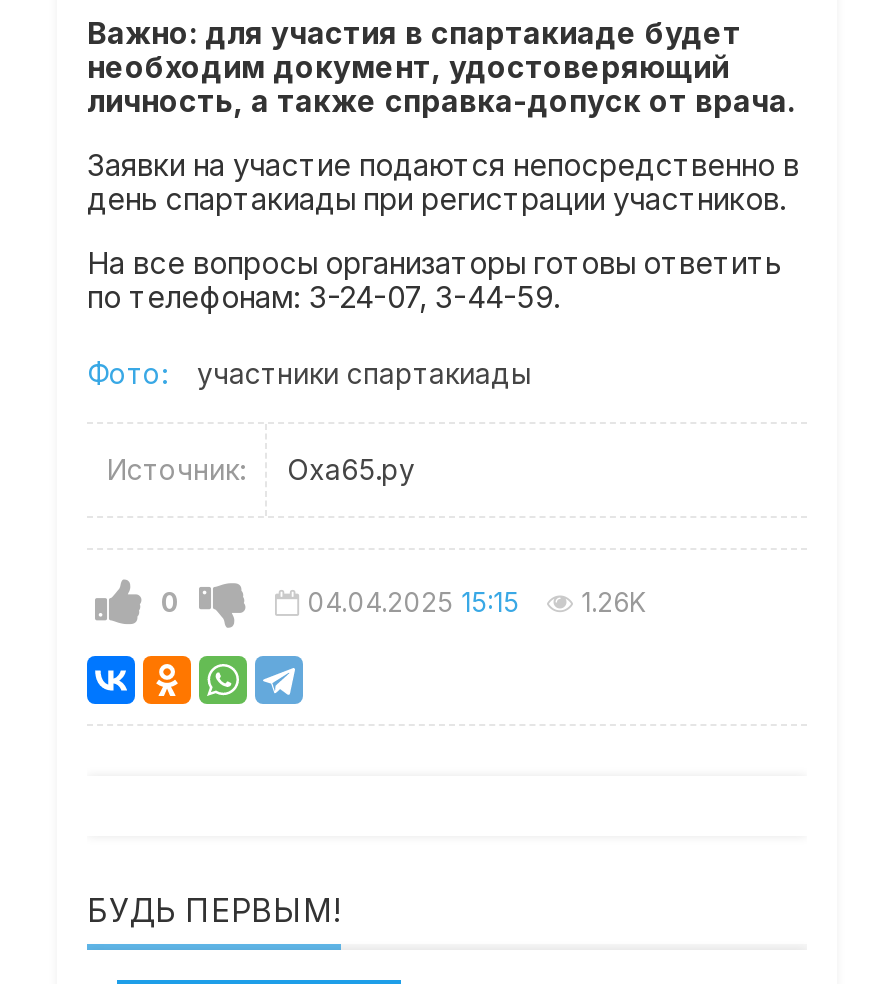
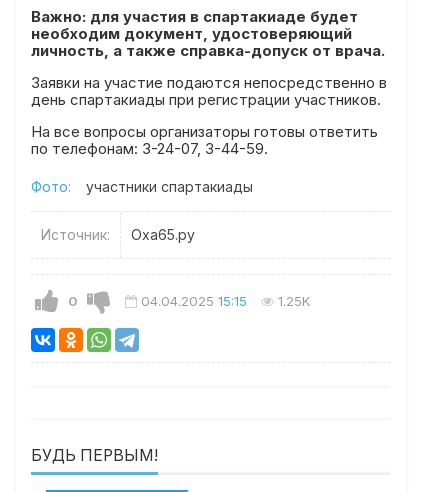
- 04.04.2025 15:15 1.26K
+ 04.04.2025 15:15 1.25K
